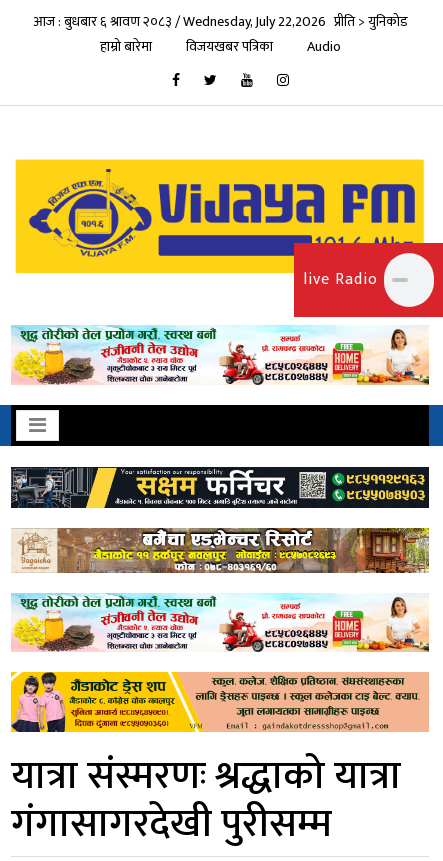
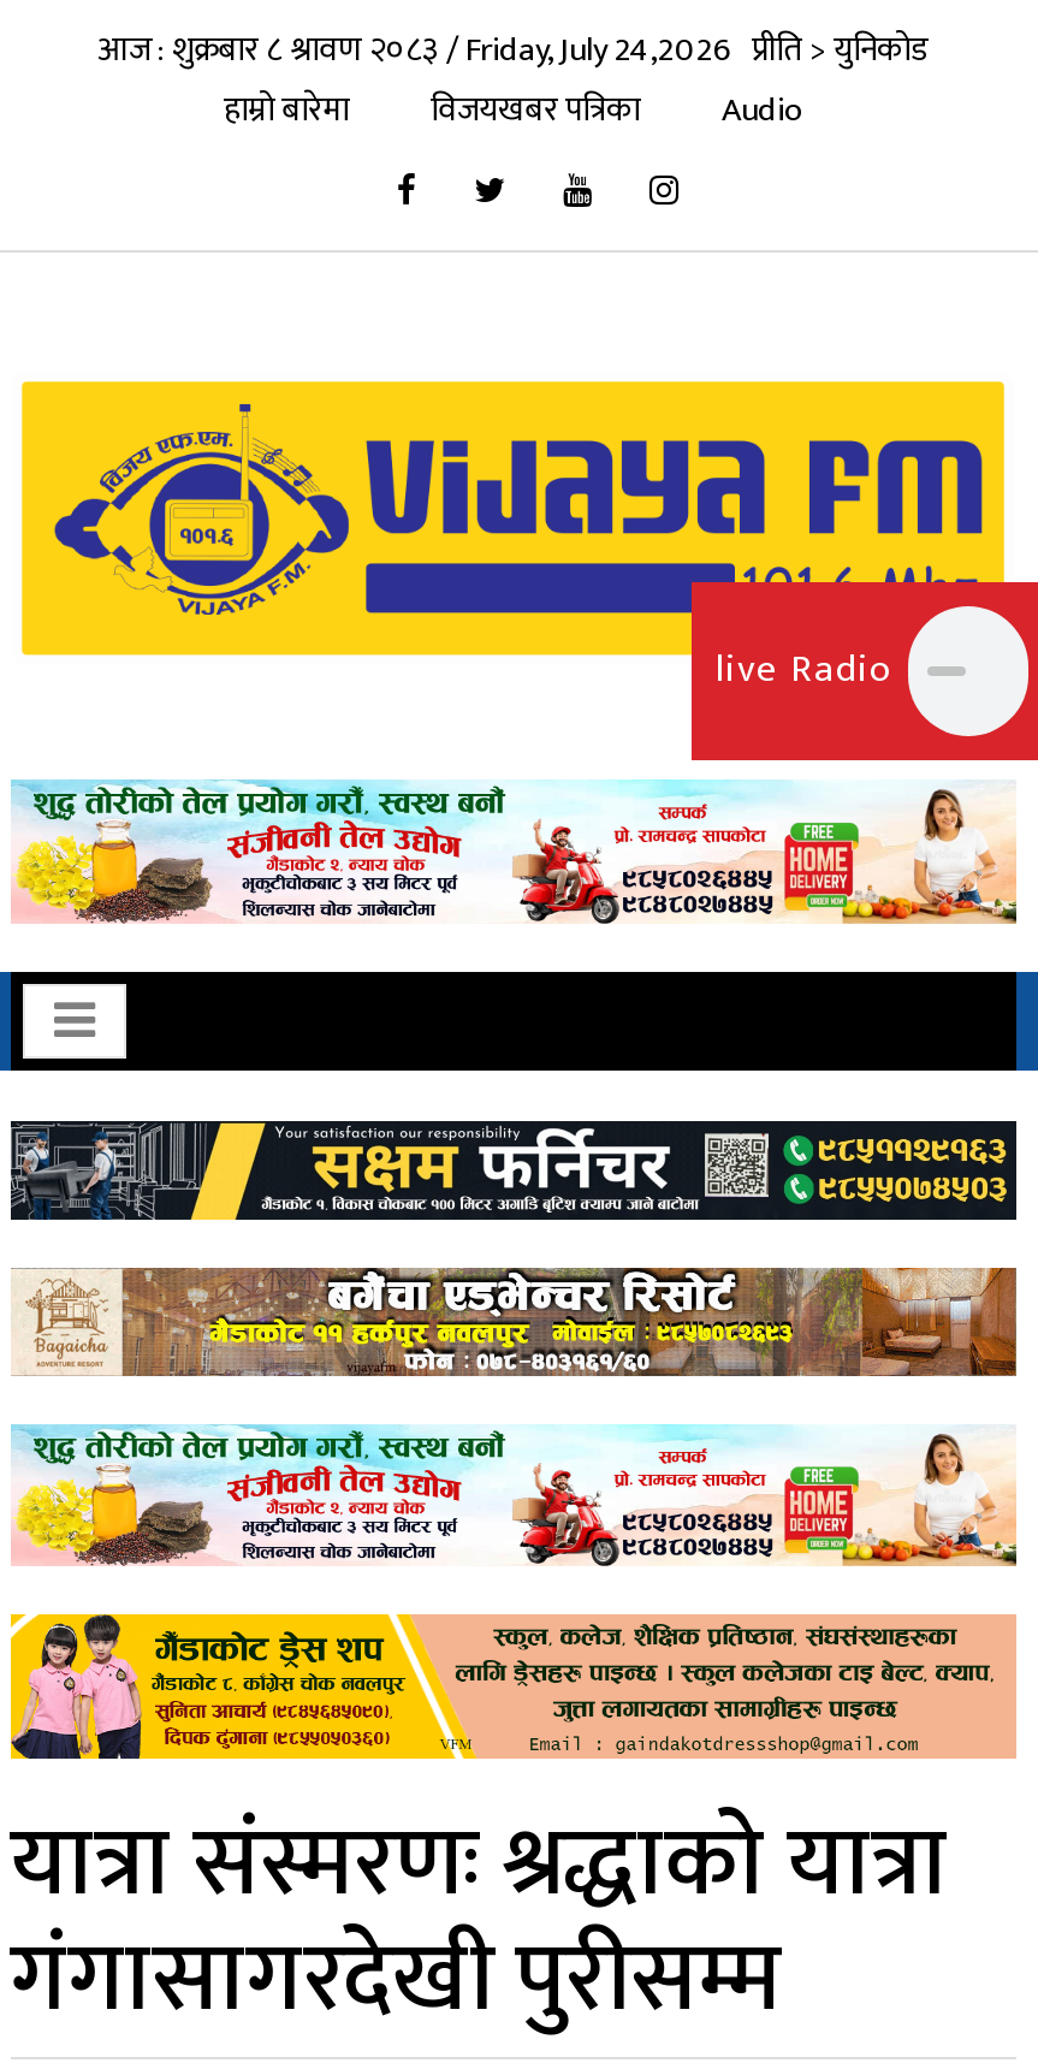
- आज : बुधबार ६ श्रावण २०८३ / Wednesday, July 22,2026 प्रीति > युनिकोड
+ आज : शुक्रबार ८ श्रावण २०८३ / Friday, July 24,2026 प्रीति > युनिकोड

- [image]
+ [image]
